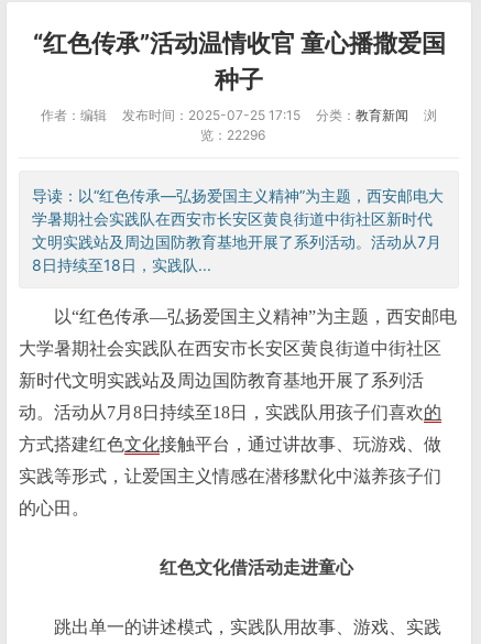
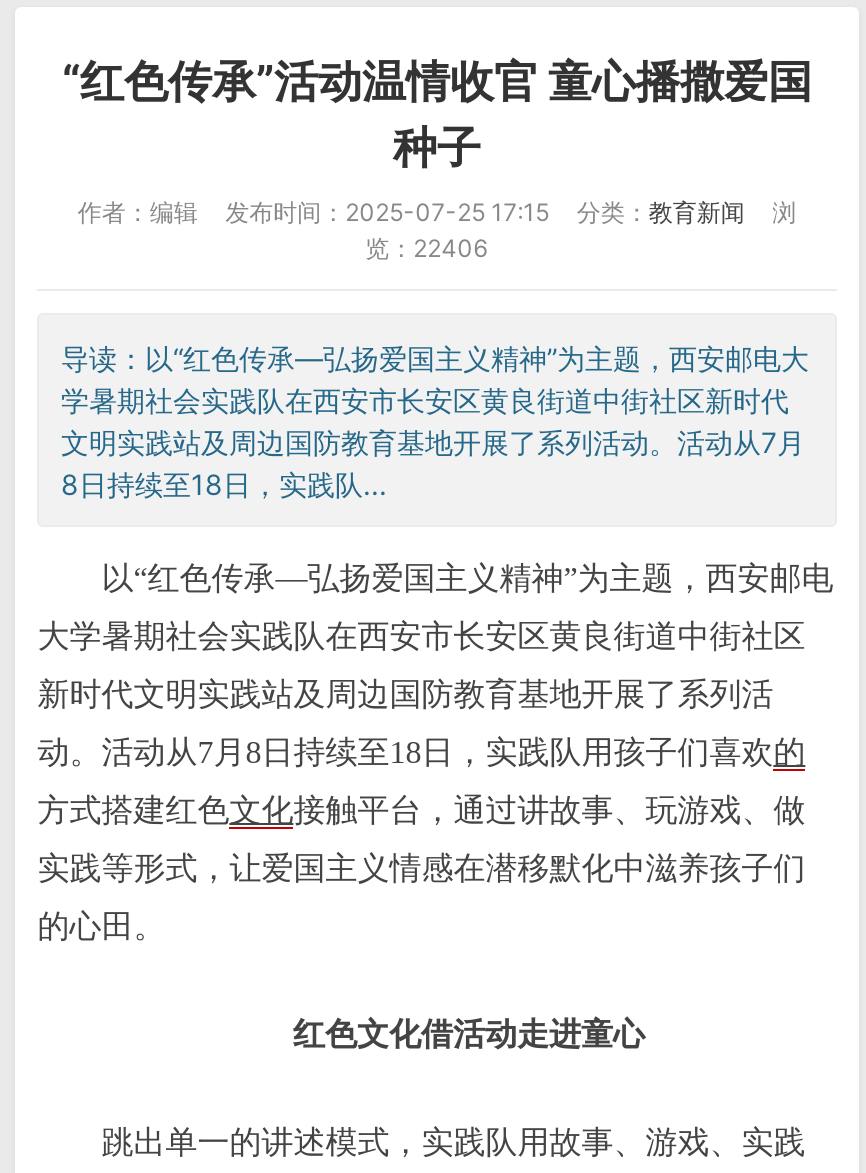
- 览：22296
+ 览：22406
